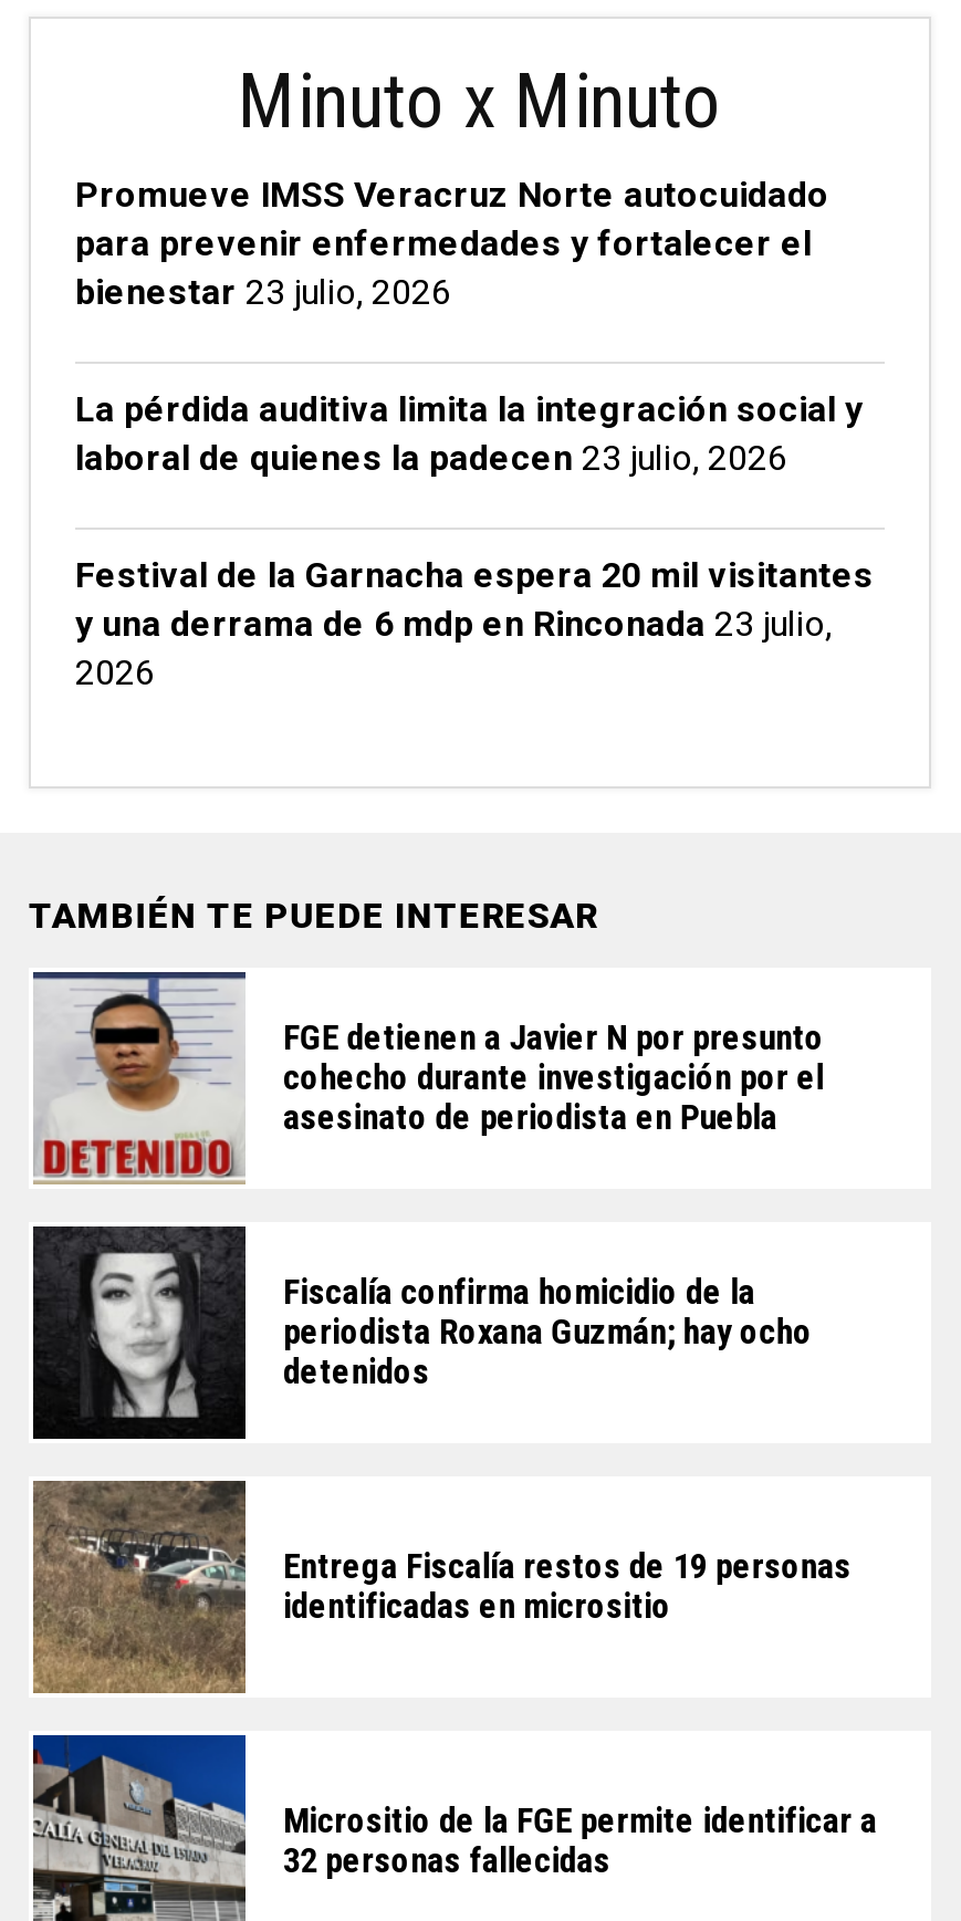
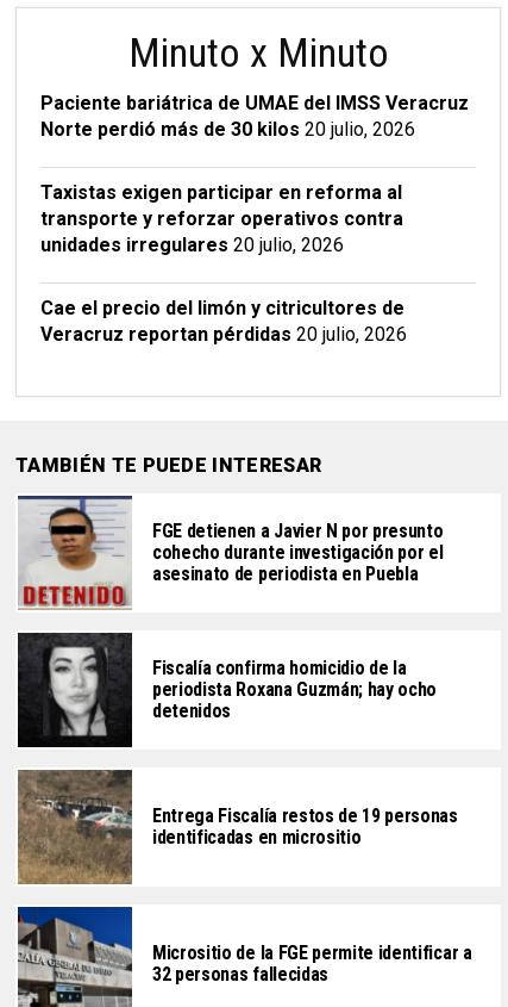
- Promueve IMSS Veracruz Norte autocuidado
- para prevenir enfermedades y fortalecer el
- bienestar 23 julio, 2026
+ Paciente bariátrica de UMAE del IMSS Veracruz
+ Norte perdió más de 30 kilos 20 julio, 2026

- La pérdida auditiva limita la integración social y
- laboral de quienes la padecen 23 julio, 2026
+ Taxistas exigen participar en reforma al
+ transporte y reforzar operativos contra
+ unidades irregulares 20 julio, 2026

- Festival de la Garnacha espera 20 mil visitantes
- y una derrama de 6 mdp en Rinconada 23 julio,
- 2026
+ Cae el precio del limón y citricultores de
+ Veracruz reportan pérdidas 20 julio, 2026
